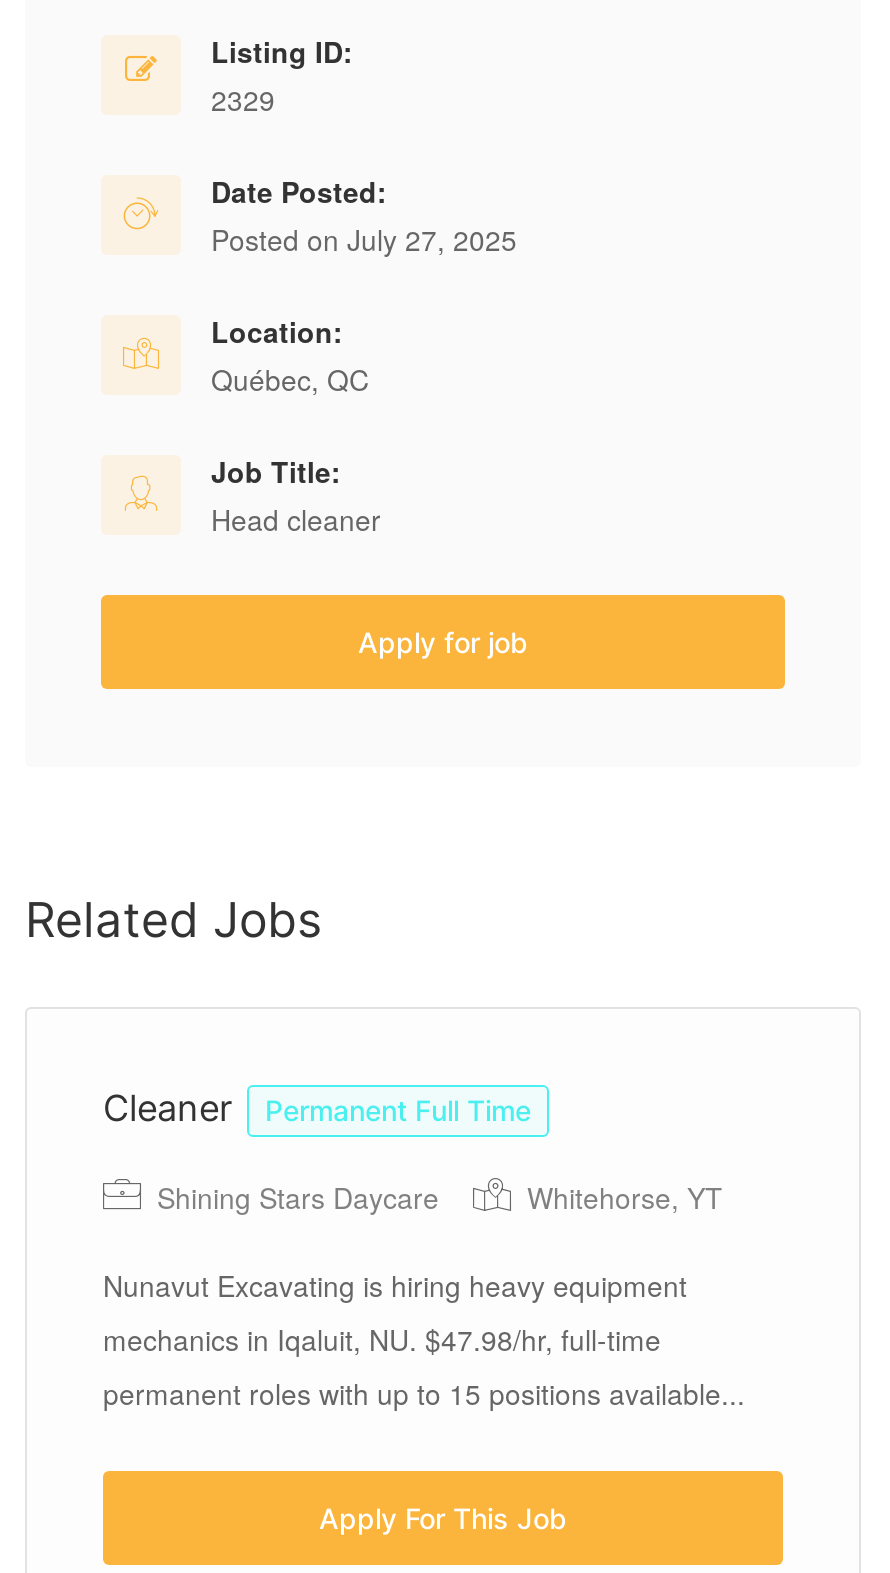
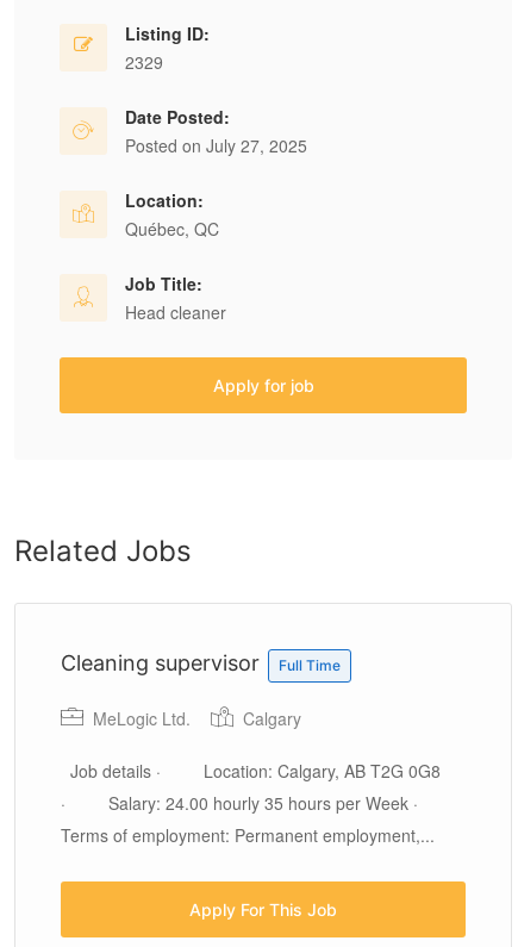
- Cleaner
- Permanent Full Time
+ Cleaning supervisor
+ Full Time

- Shining Stars Daycare
- Whitehorse, YT
+ MeLogic Ltd.
+ Calgary

- Nunavut Excavating is hiring heavy equipment
- mechanics in Iqaluit, NU. $47.98/hr, full-time
- permanent roles with up to 15 positions available...
+ Job details · Location: Calgary, AB T2G 0G8
+ · Salary: 24.00 hourly 35 hours per Week ·
+ Terms of employment: Permanent employment,...
